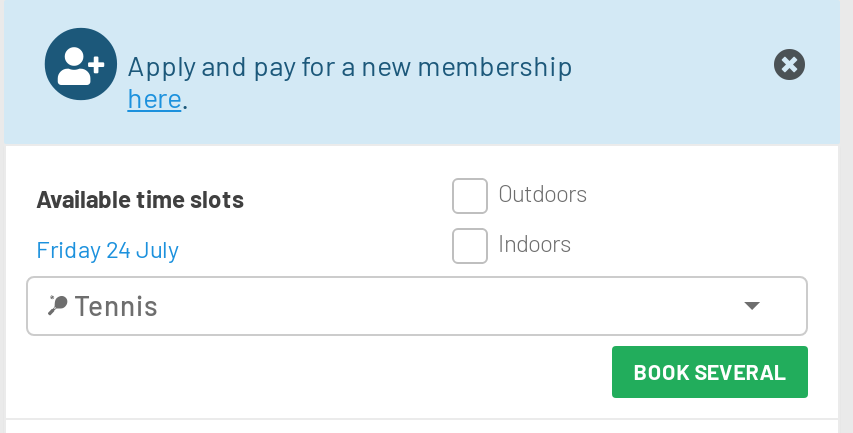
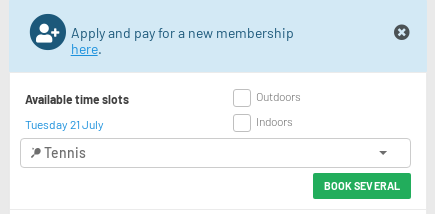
- Friday 24 July
+ Tuesday 21 July
